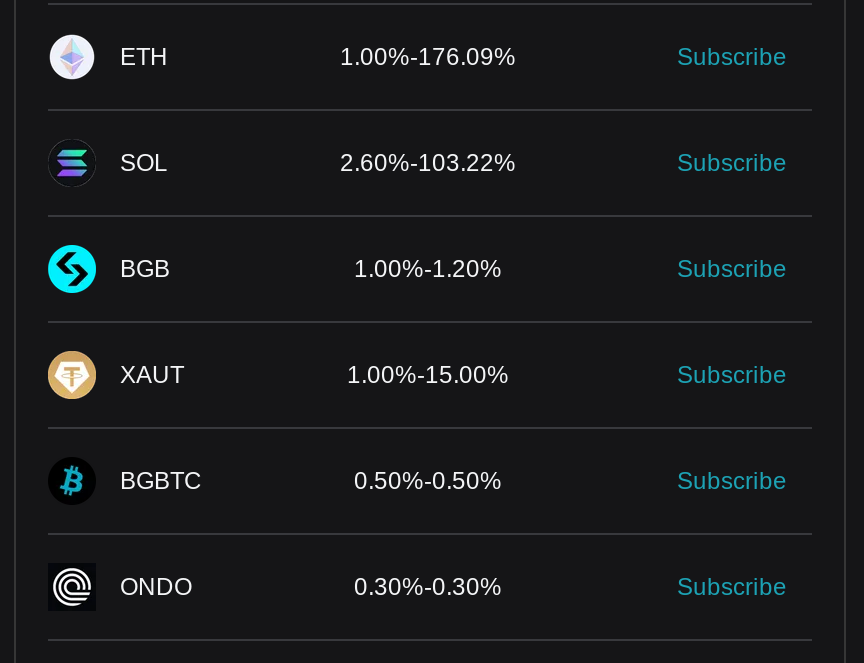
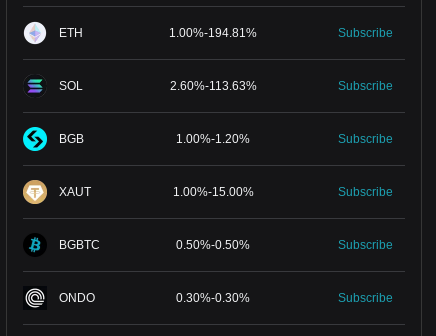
- 1.00%-176.09%
+ 1.00%-194.81%

- 2.60%-103.22%
+ 2.60%-113.63%
